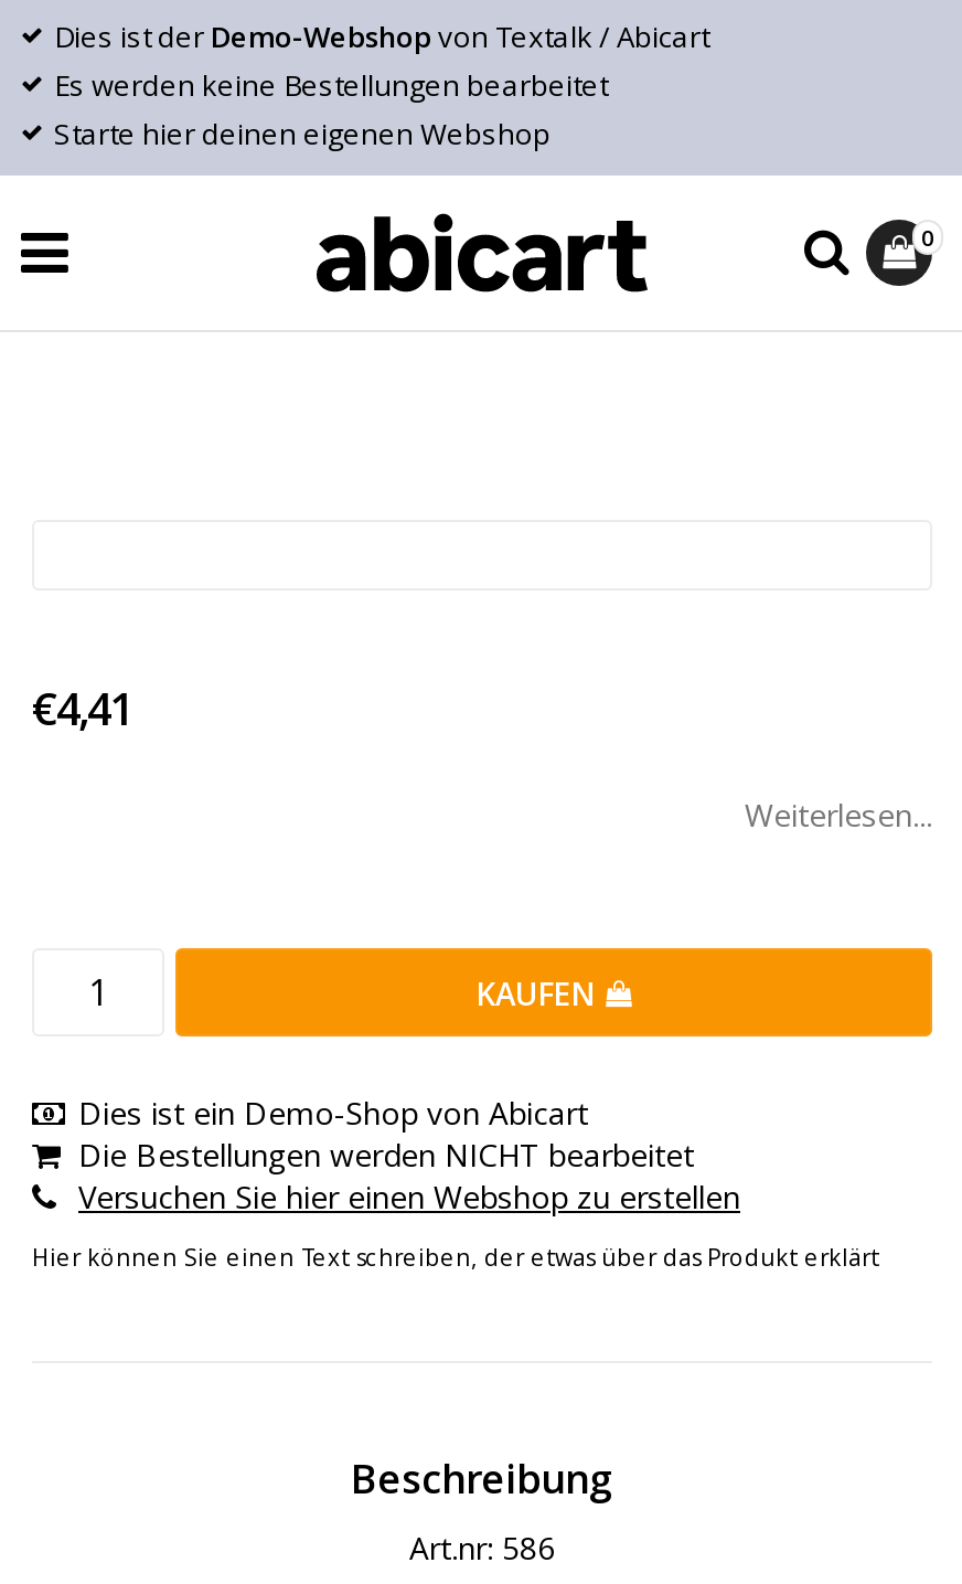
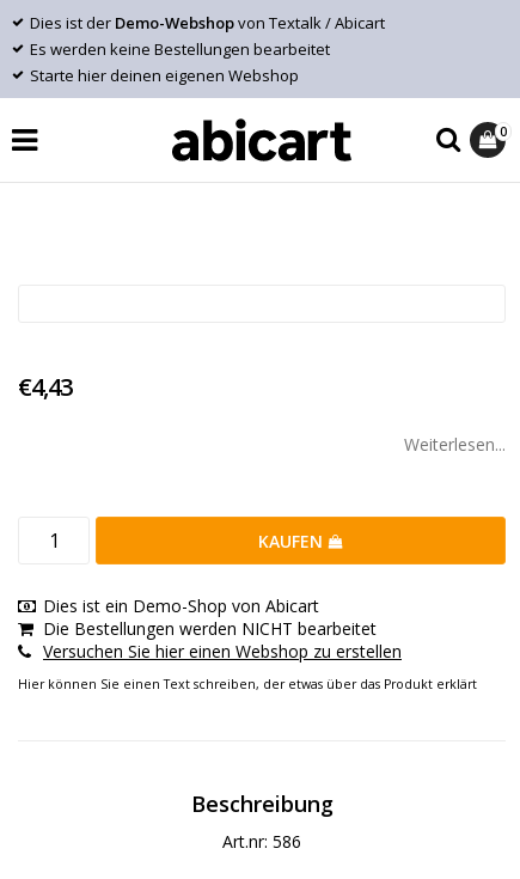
- €4,41
+ €4,43
